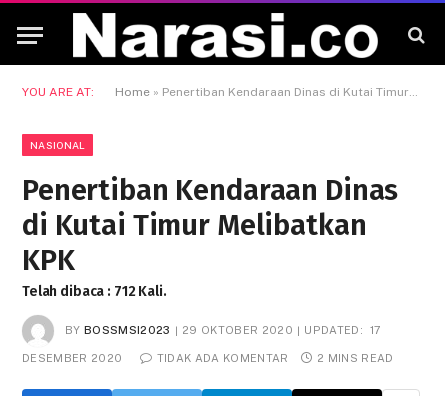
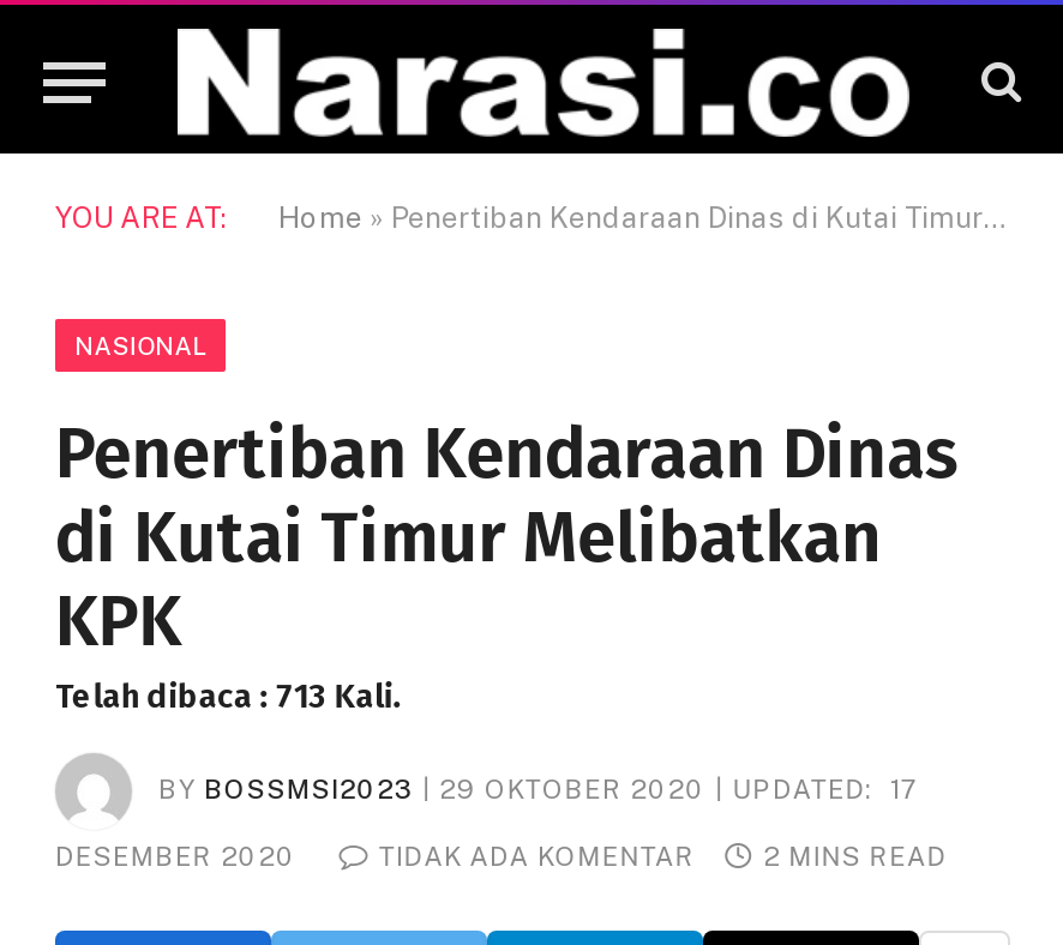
- Telah dibaca : 712 Kali.
+ Telah dibaca : 713 Kali.
